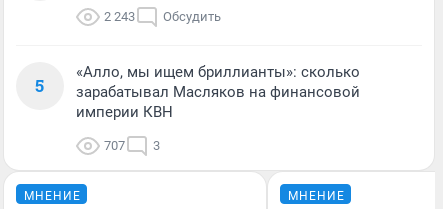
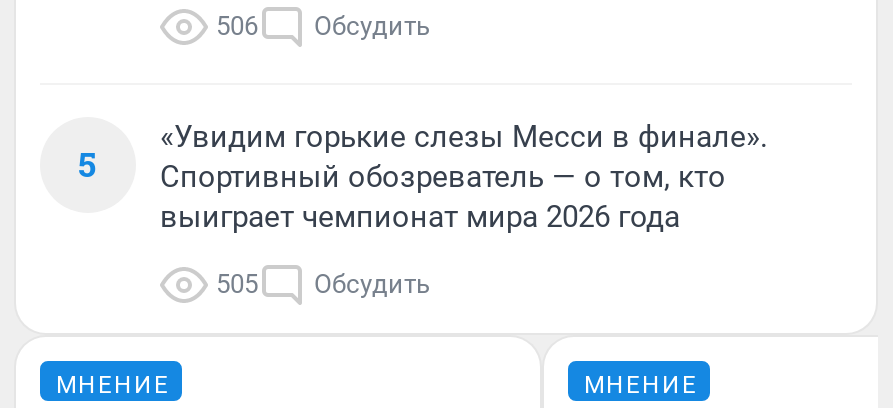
- 2 243 Обсудить
+ 506 Обсудить

- «Алло, мы ищем бриллианты»: сколько
- зарабатывал Масляков на финансовой
- империи КВН
+ «Увидим горькие слезы Месси в финале».
+ Спортивный обозреватель — о том, кто
+ выиграет чемпионат мира 2026 года

- 707
- 3
+ 505
+ Обсудить
